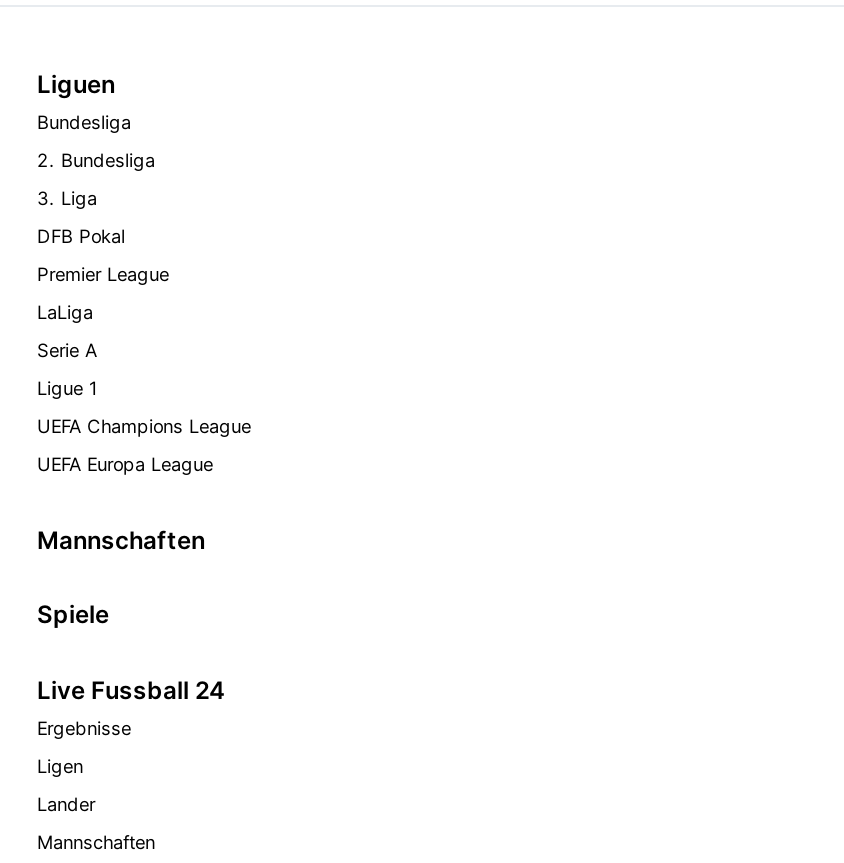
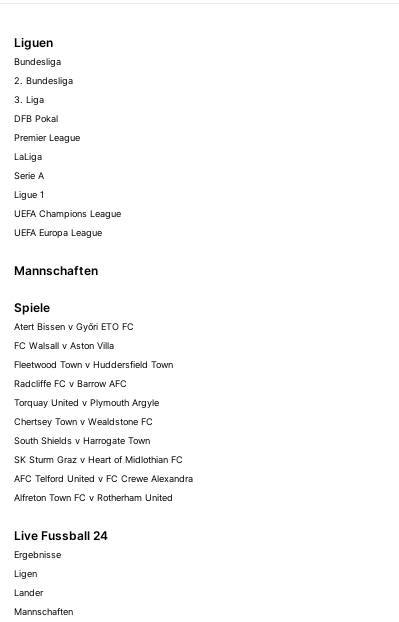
+ Atert Bissen v Győri ETO FC
+ FC Walsall v Aston Villa
+ Fleetwood Town v Huddersfield Town
+ Radcliffe FC v Barrow AFC
+ Torquay United v Plymouth Argyle
+ Chertsey Town v Wealdstone FC
+ South Shields v Harrogate Town
+ SK Sturm Graz v Heart of Midlothian FC
+ AFC Telford United v FC Crewe Alexandra
+ Alfreton Town FC v Rotherham United
